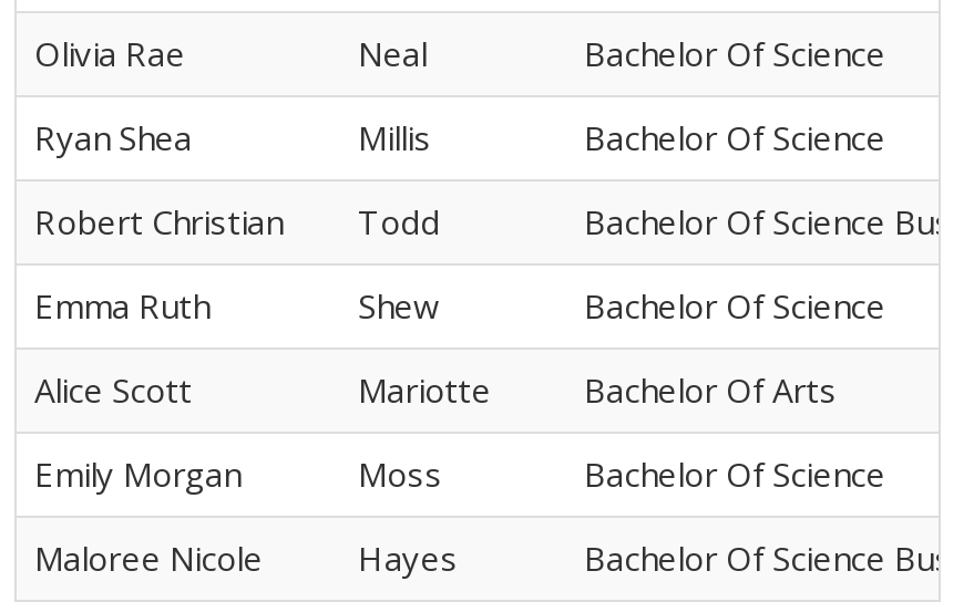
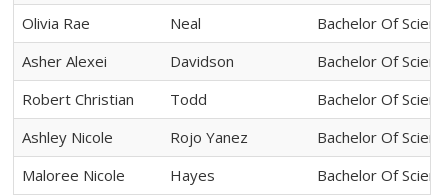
- Ryan Shea
- Millis
+ Asher Alexei
+ Davidson

- Emma Ruth
- Shew
- Bachelor Of Science
- Alice Scott
- Mariotte
- Bachelor Of Arts
- Emily Morgan
- Moss
+ Ashley Nicole
+ Rojo Yanez
